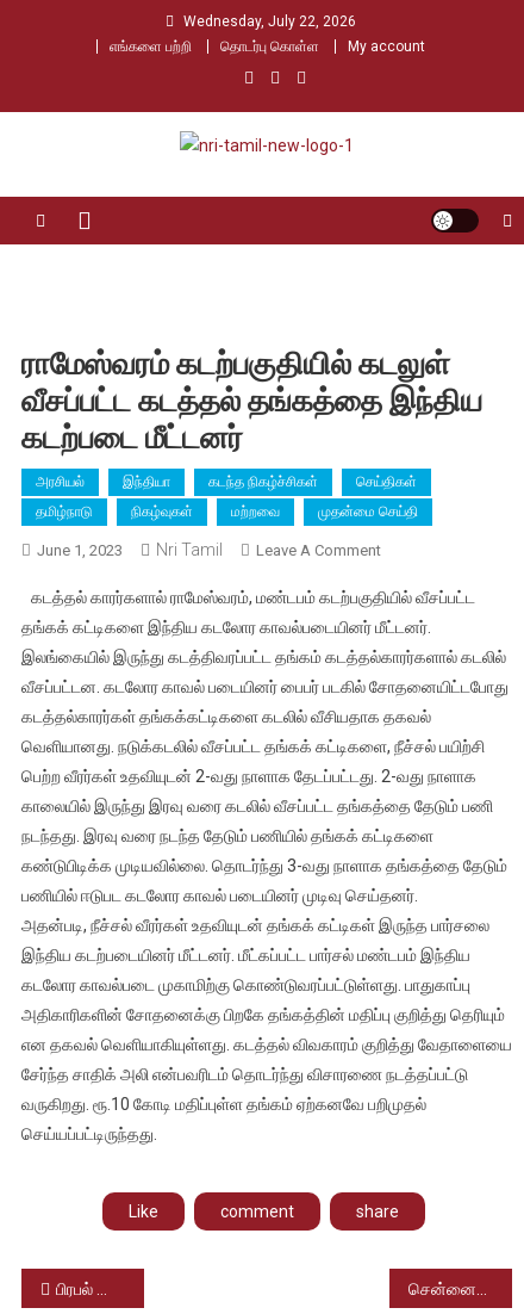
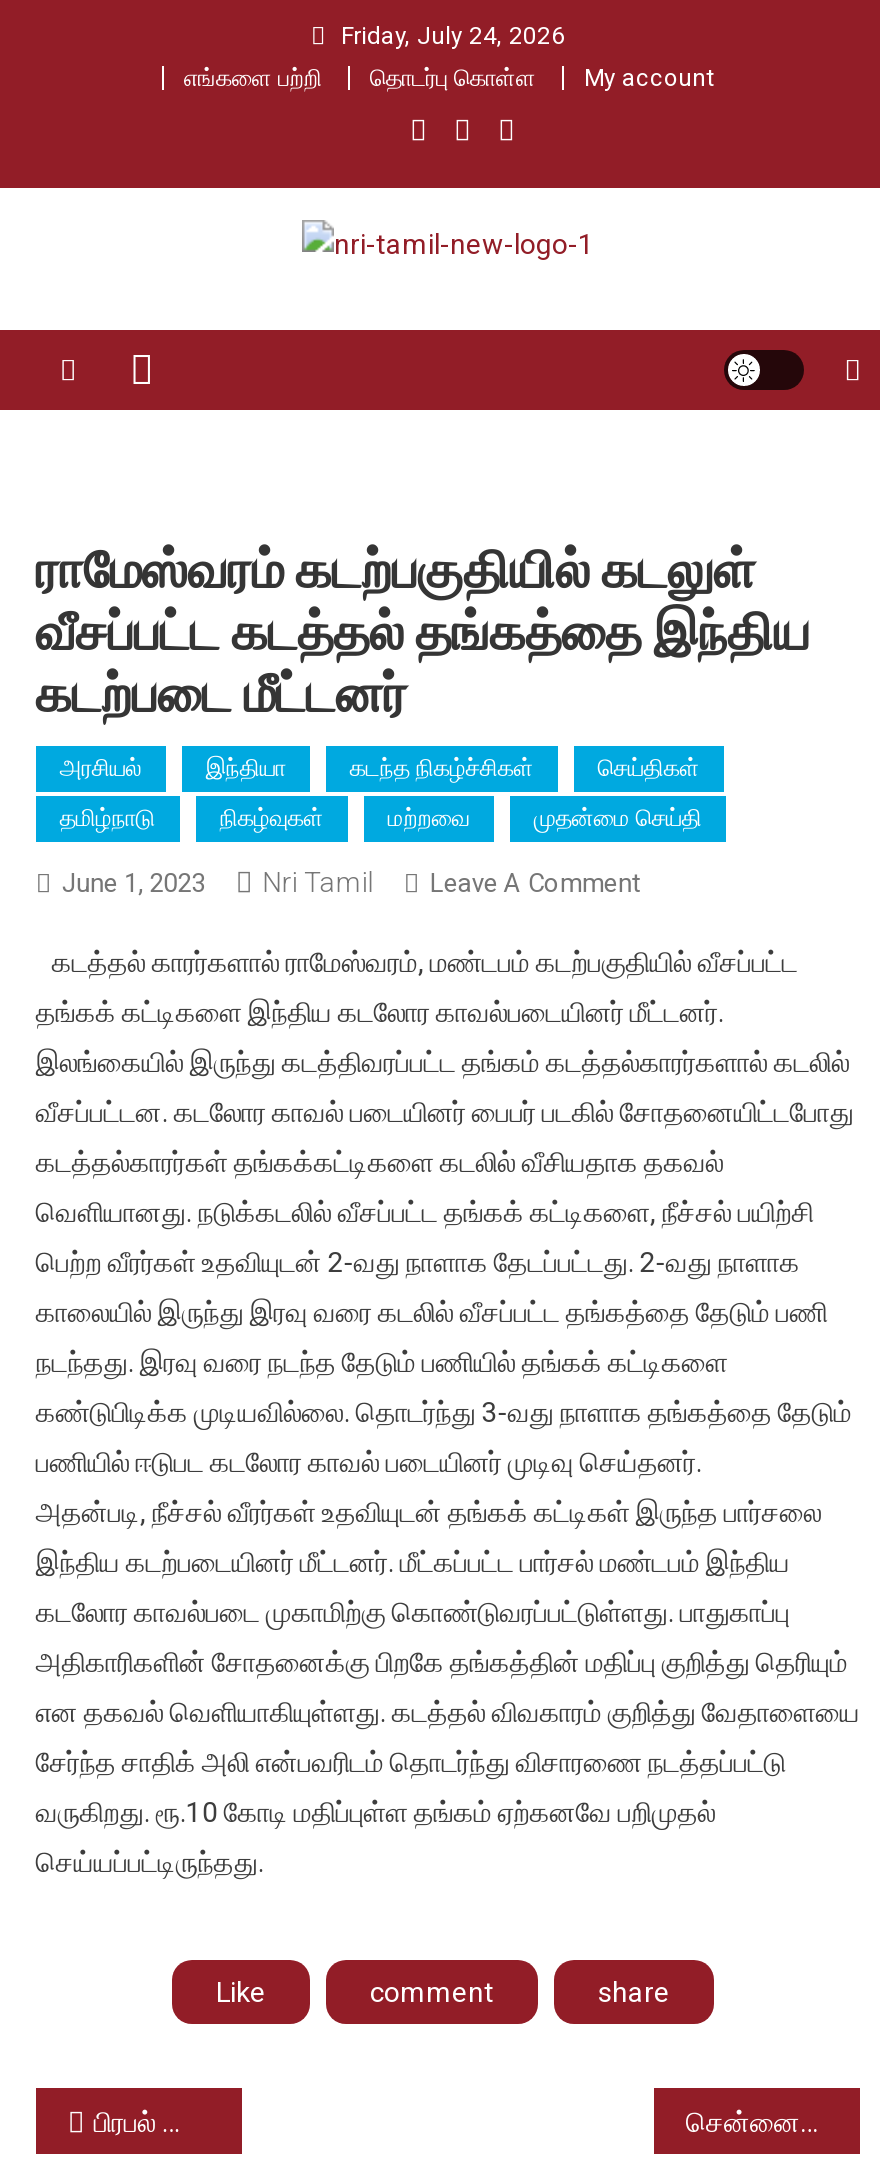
- Wednesday, July 22, 2026
+ Friday, July 24, 2026
